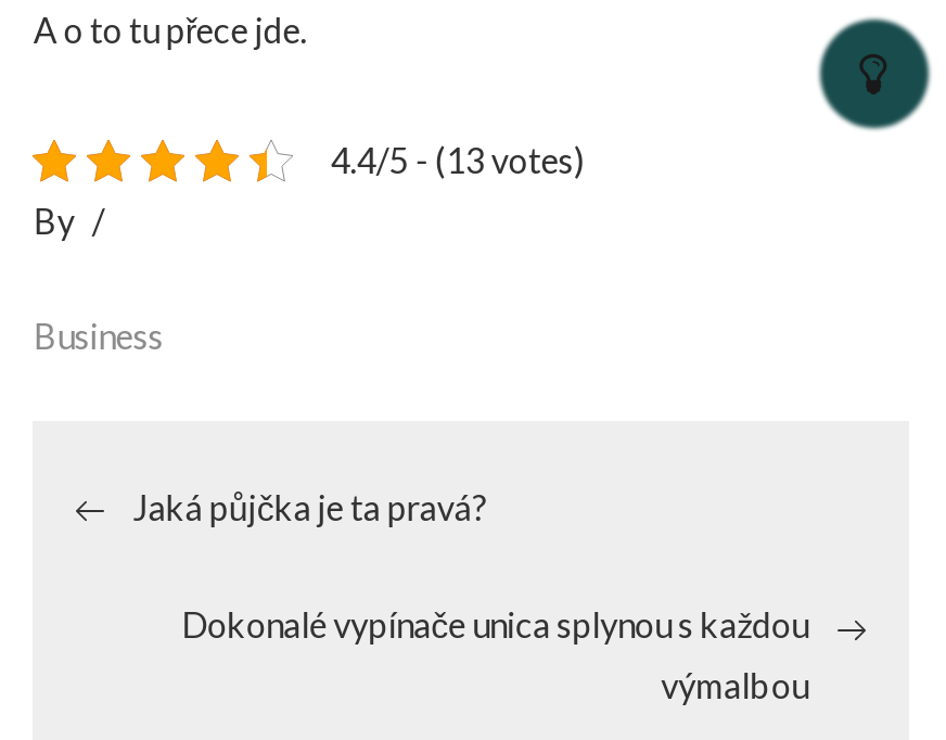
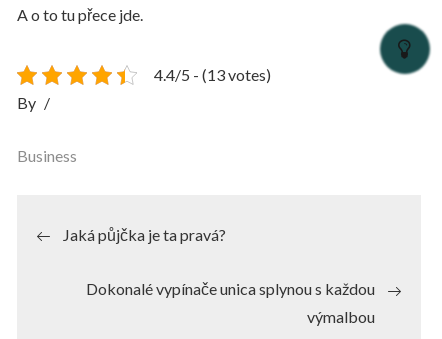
- [image]
+ [image]
